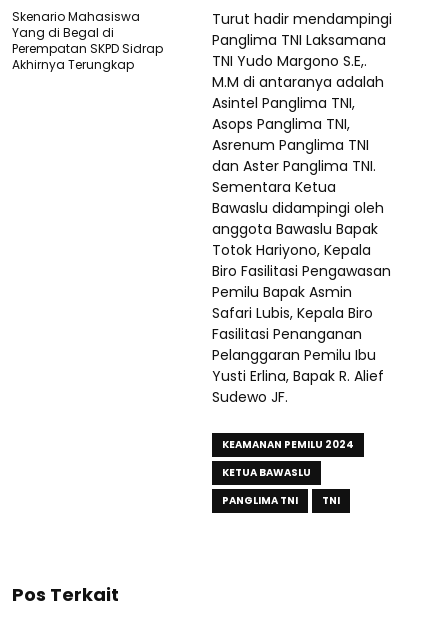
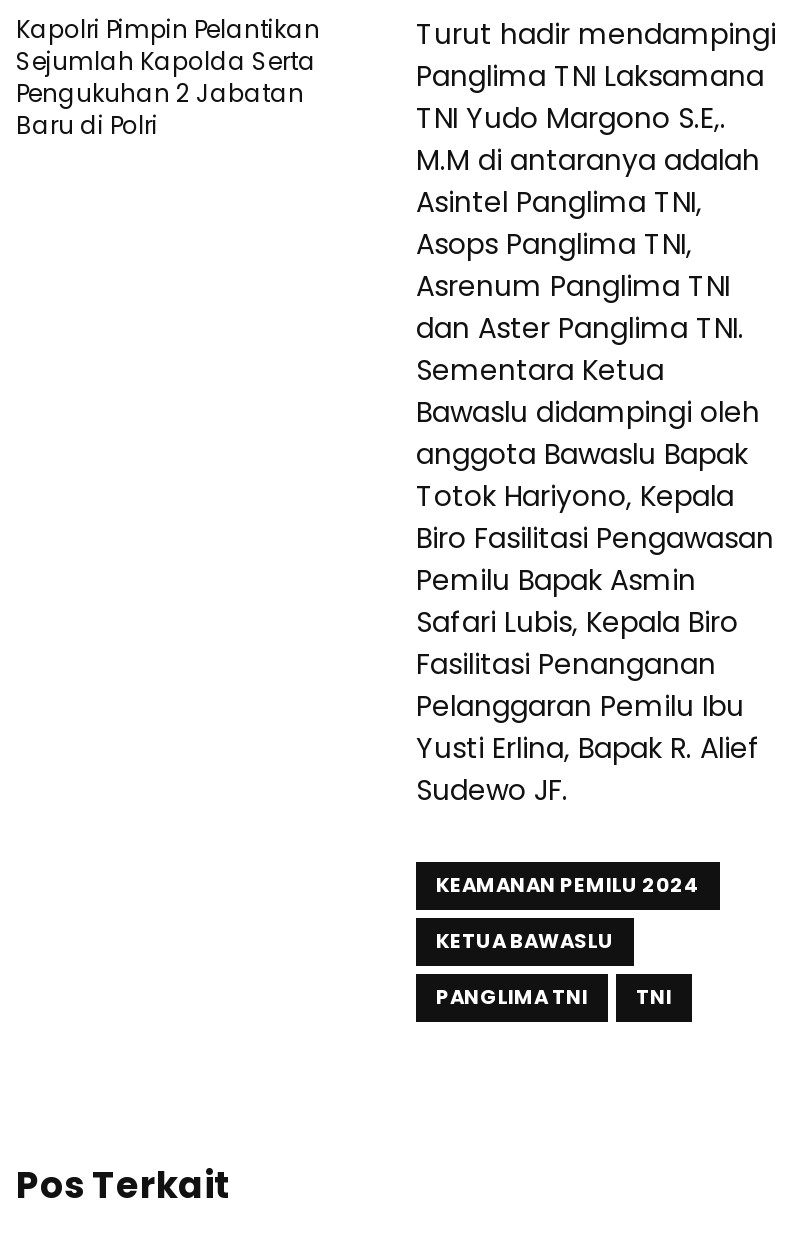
- Skenario Mahasiswa
- Yang di Begal di
- Perempatan SKPD Sidrap
- Akhirnya Terungkap
+ Kapolri Pimpin Pelantikan
+ Sejumlah Kapolda Serta
+ Pengukuhan 2 Jabatan
+ Baru di Polri
